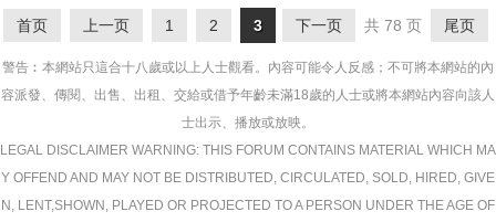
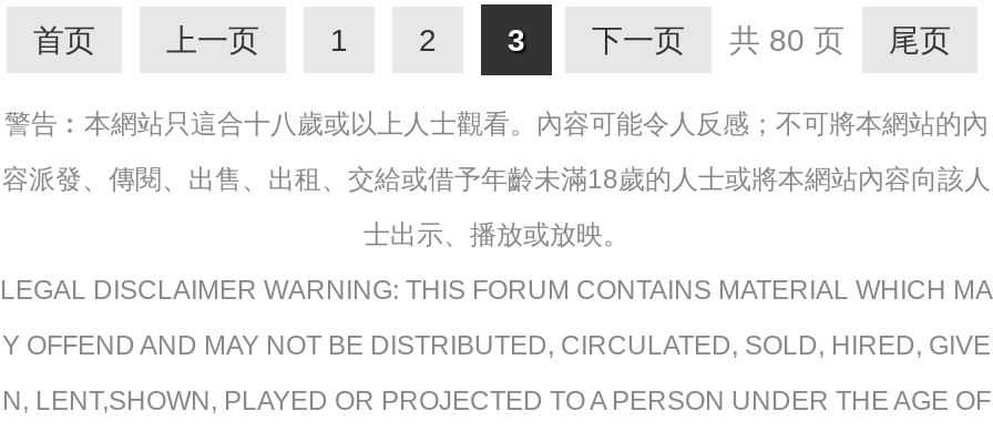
- 首页 上一页 1 2 3 下一页 共 78 页 尾页
+ 首页 上一页 1 2 3 下一页 共 80 页 尾页
